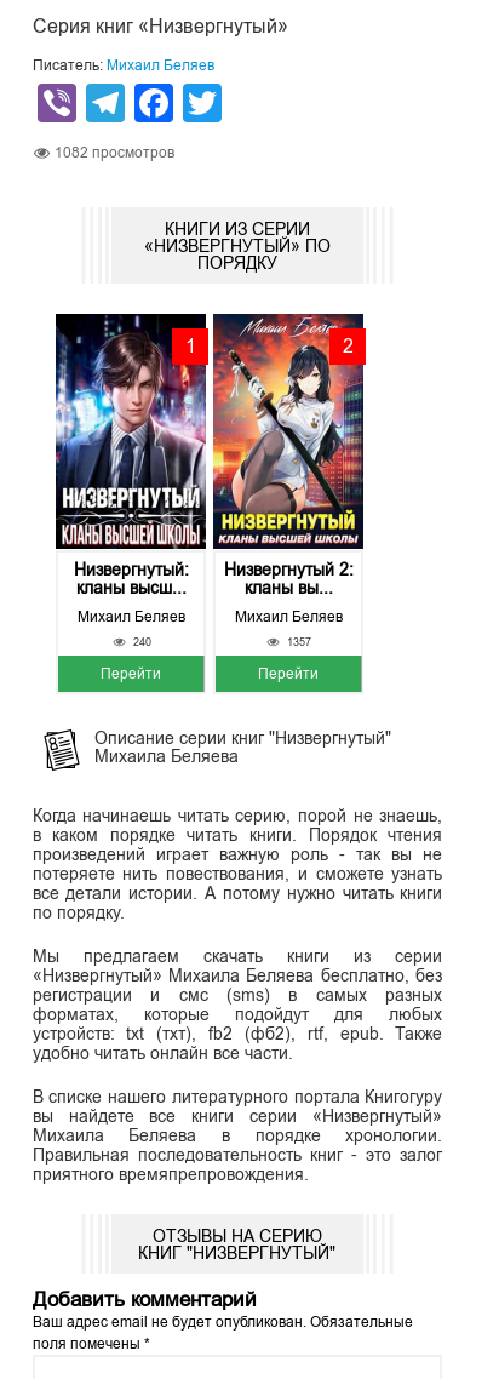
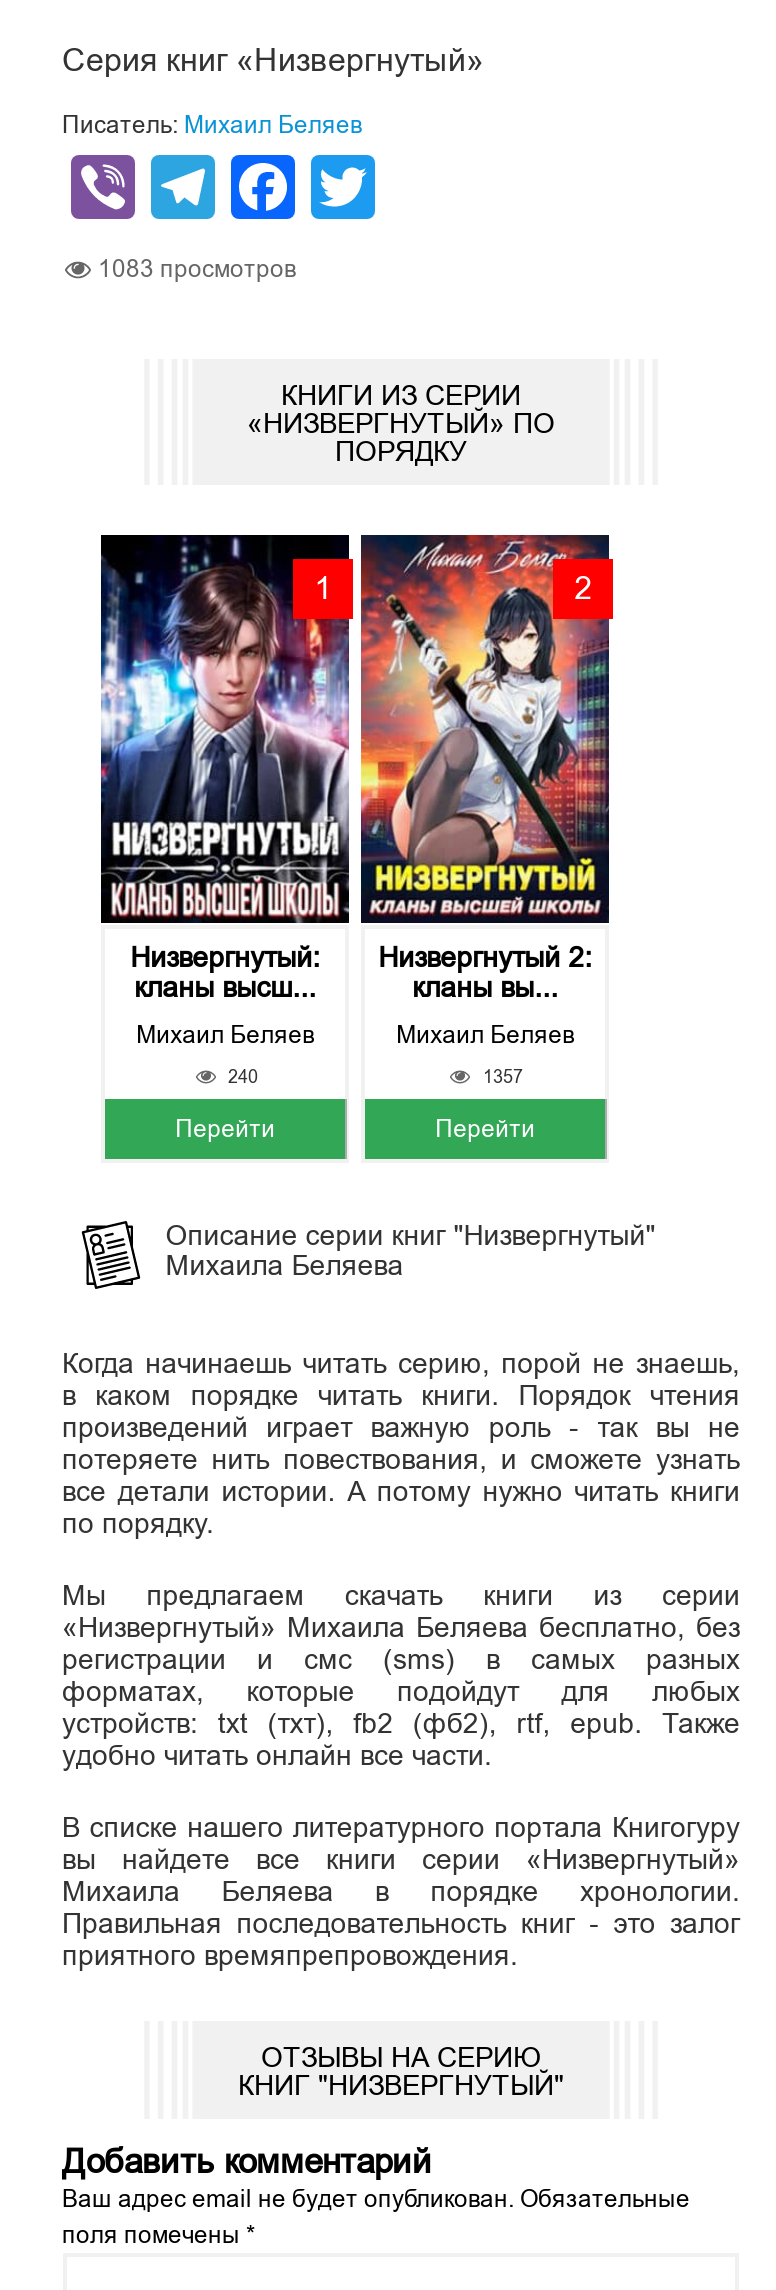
- 1082 просмотров
+ 1083 просмотров
